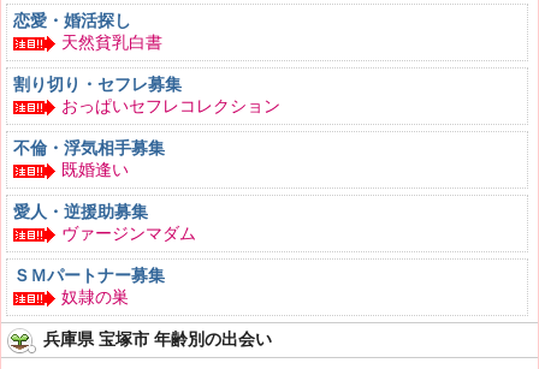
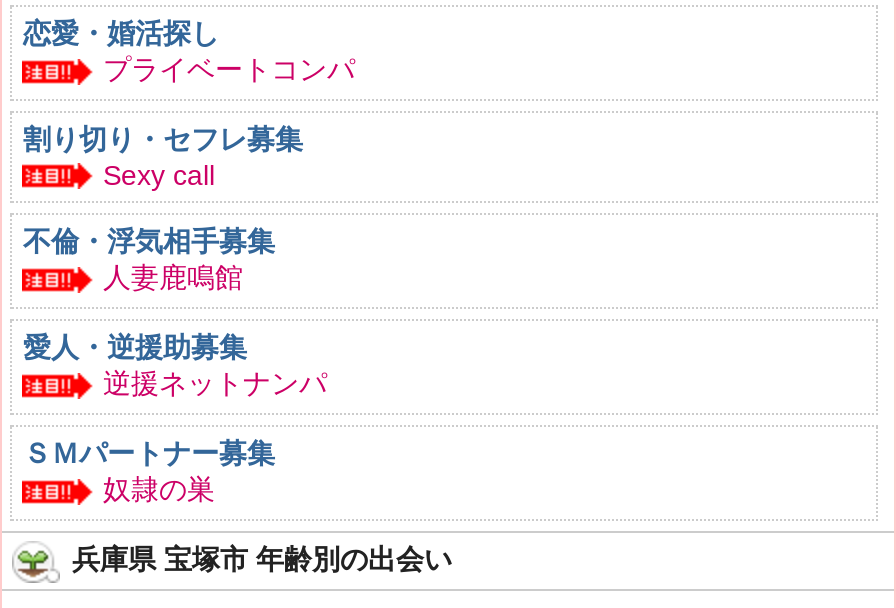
- 天然貧乳白書
+ プライベートコンパ

- おっぱいセフレコレクション
+ Sexy call

- 既婚逢い
+ 人妻鹿鳴館

- ヴァージンマダム
+ 逆援ネットナンパ
